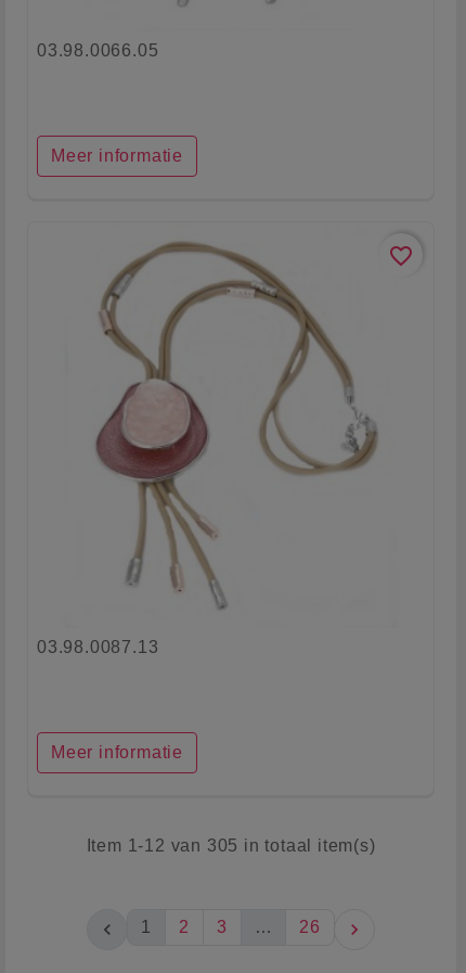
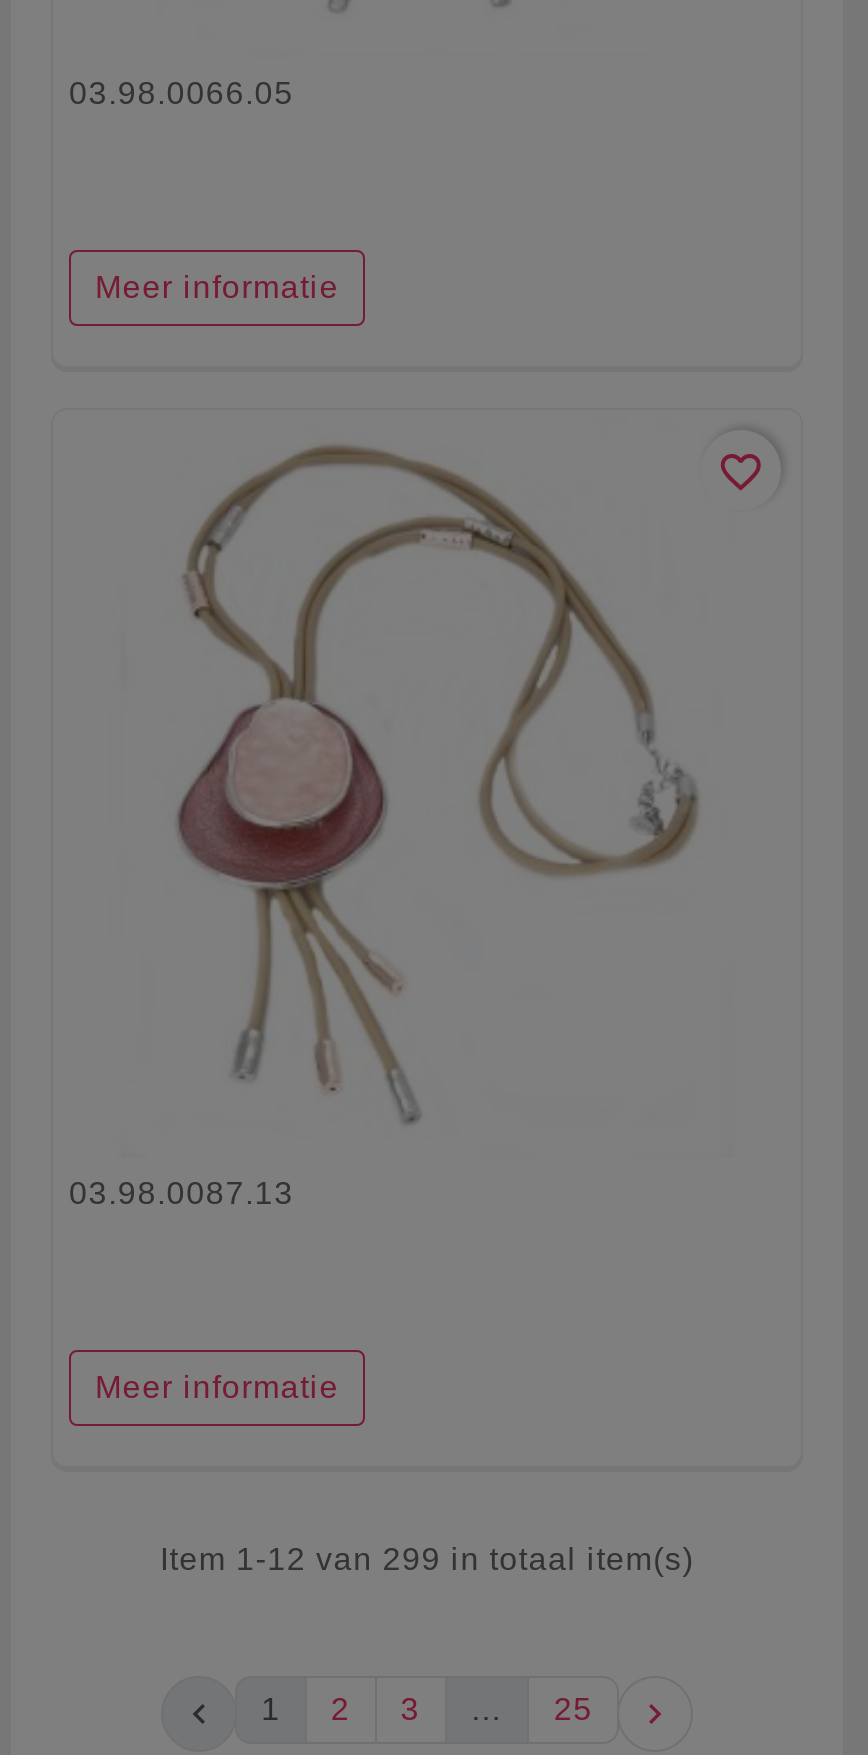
- Item 1-12 van 305 in totaal item(s)
+ Item 1-12 van 299 in totaal item(s)

- 26
+ 25
